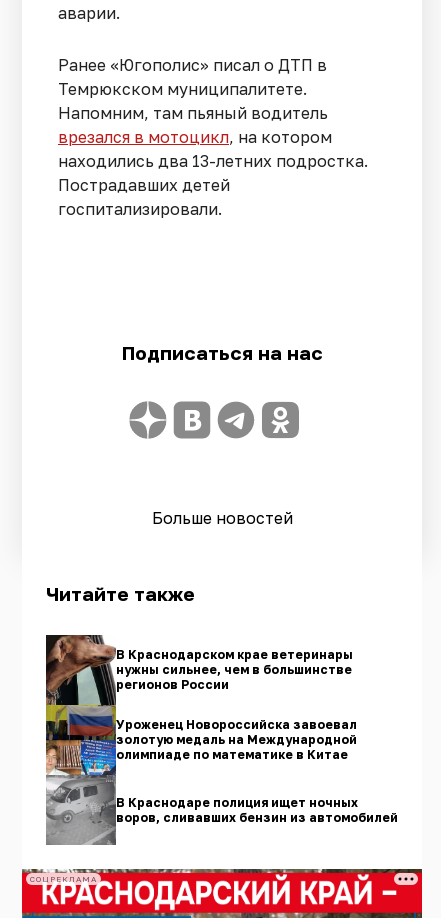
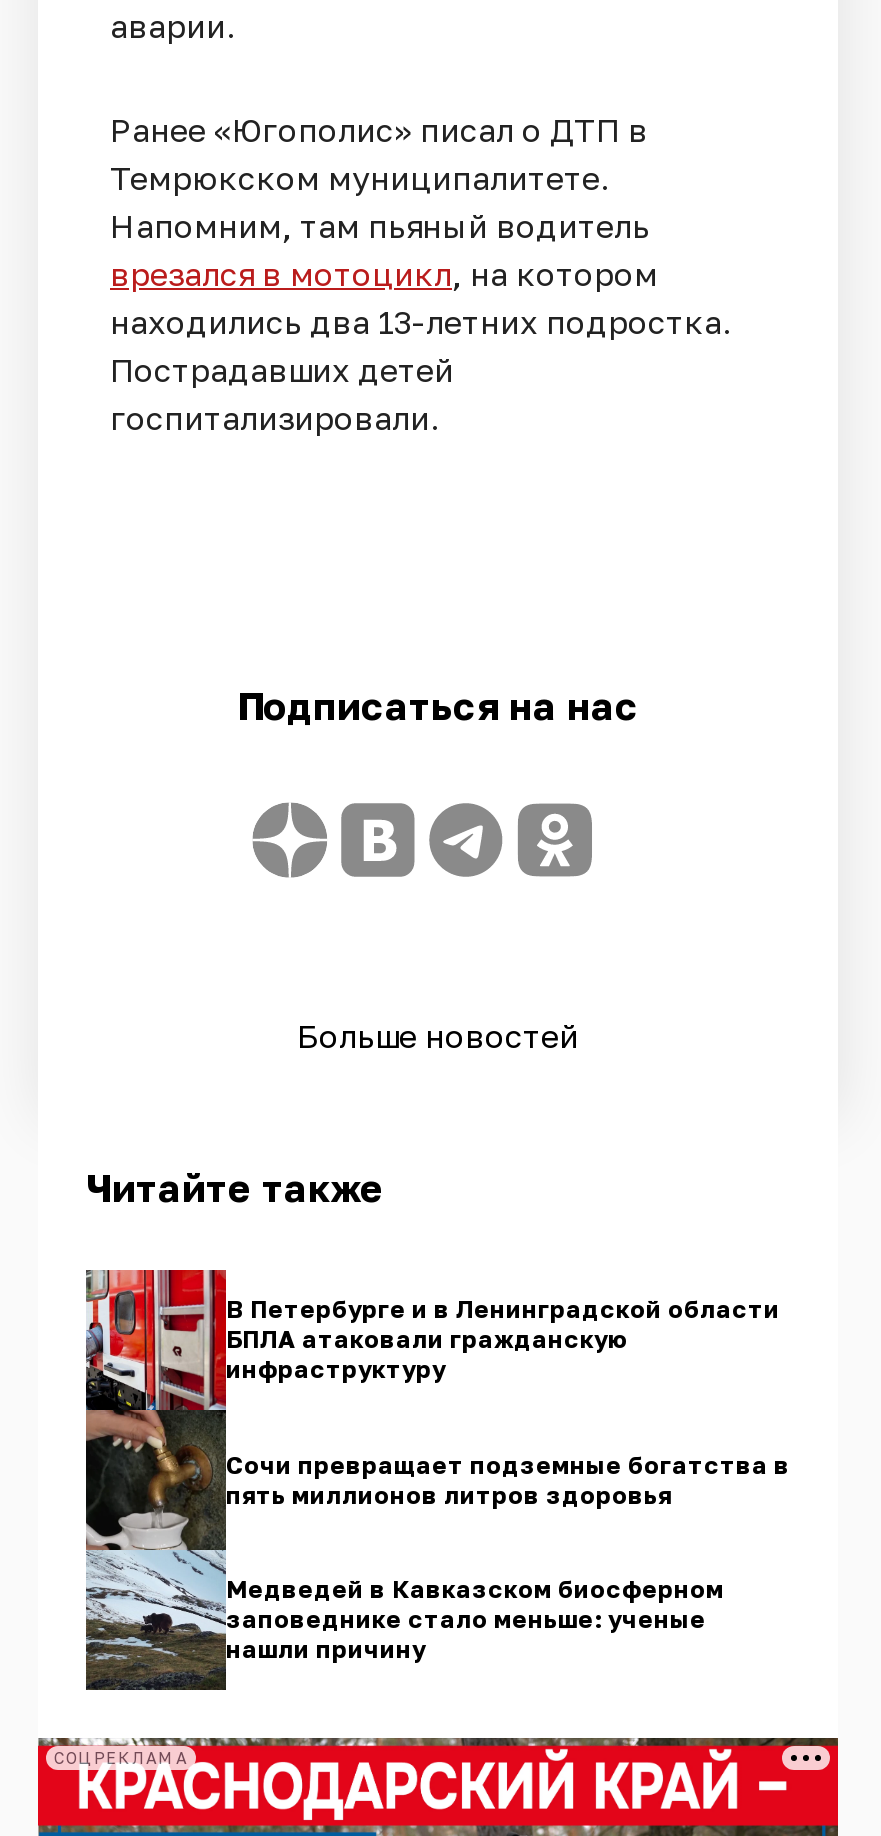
- [image]
- В Краснодарском крае ветеринары
- нужны сильнее, чем в большинстве
- регионов России
+ [image]
+ В Петербурге и в Ленинградской области
+ БПЛА атаковали гражданскую
+ инфраструктуру

- Уроженец Новороссийска завоевал
- золотую медаль на Международной
- олимпиаде по математике в Китае
+ Сочи превращает подземные богатства в
+ пять миллионов литров здоровья

- В Краснодаре полиция ищет ночных
- воров, сливавших бензин из автомобилей
+ Медведей в Кавказском биосферном
+ заповеднике стало меньше: ученые
+ нашли причину
